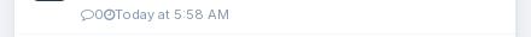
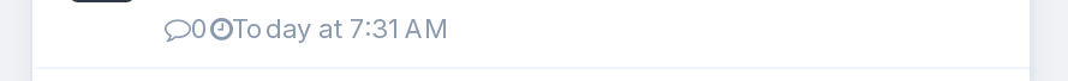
- 0 Today at 5:58 AM
+ 0 Today at 7:31 AM
